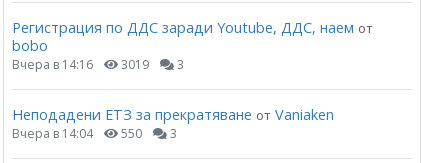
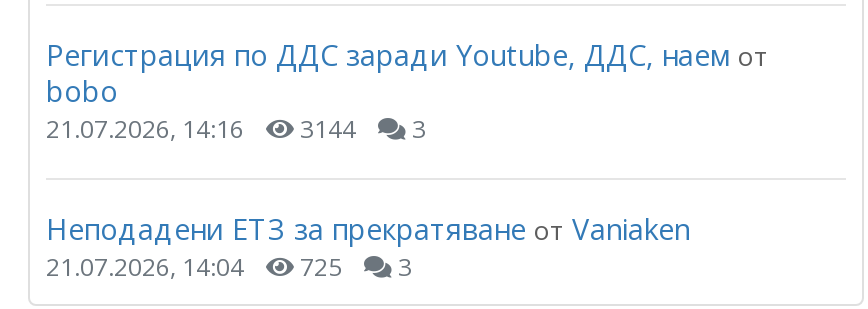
- Вчера в 14:16
- 3019
+ 21.07.2026, 14:16
+ 3144

- Вчера в 14:04
- 550
+ 21.07.2026, 14:04
+ 725
